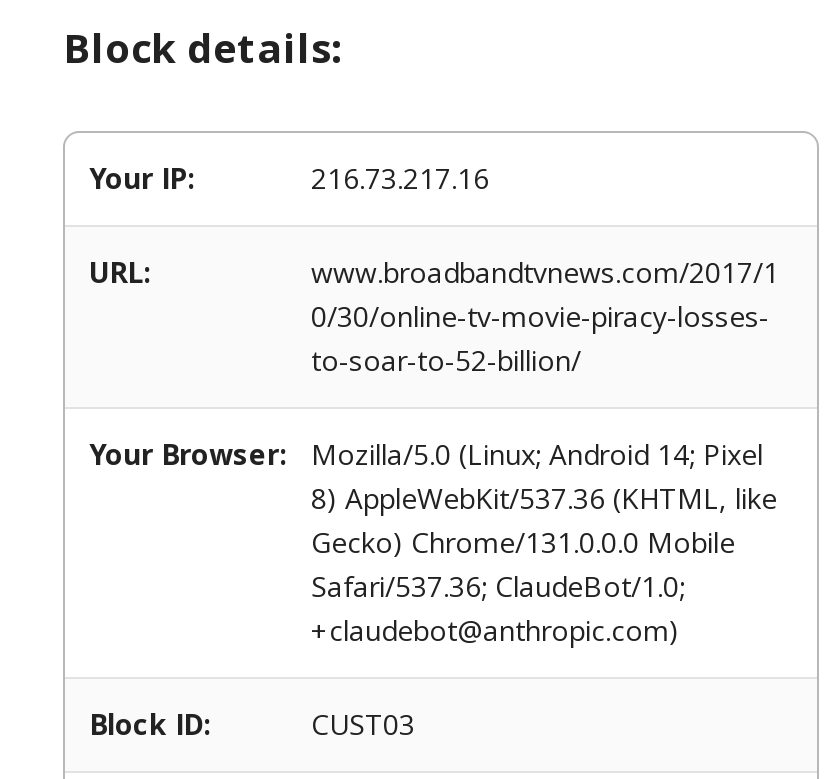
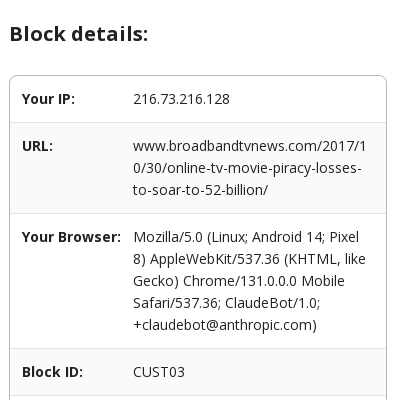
- 216.73.217.16
+ 216.73.216.128
